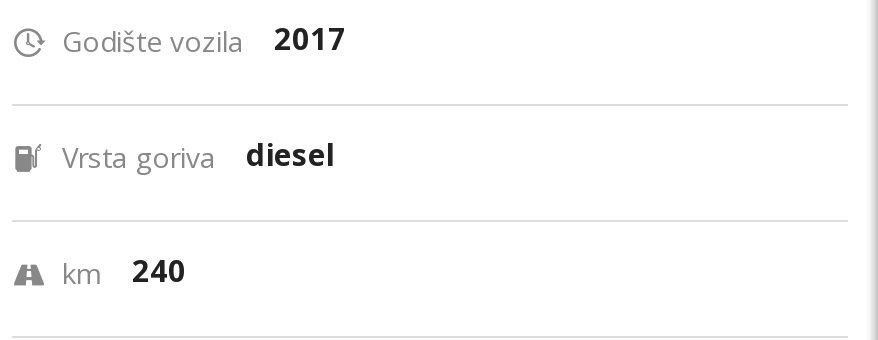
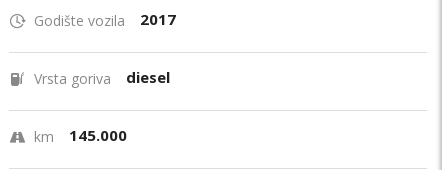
- km 240
+ km 145.000
